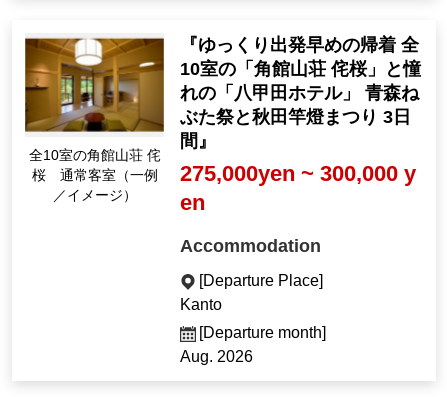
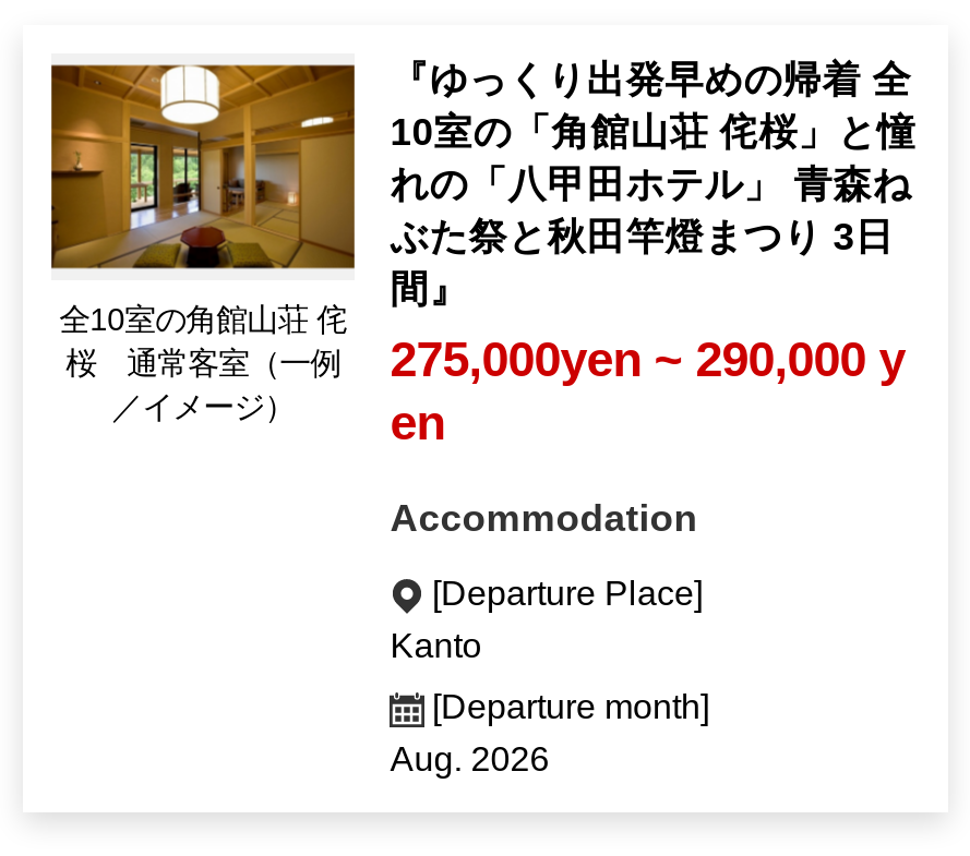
- 桜 通常客室（一例 275,000yen ~ 300,000 y
+ 桜 通常客室（一例 275,000yen ~ 290,000 y
